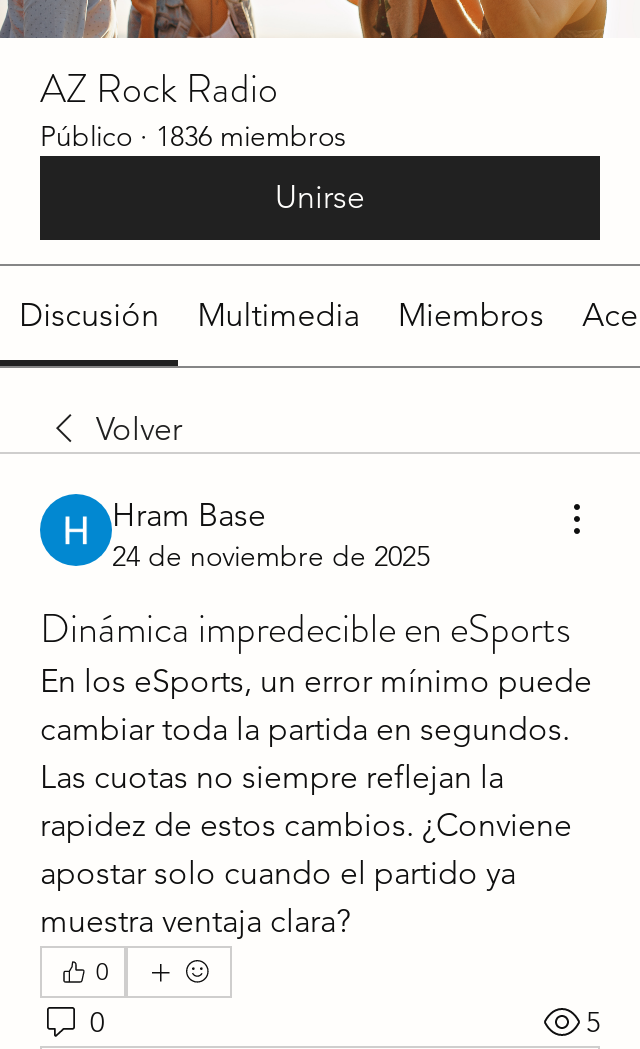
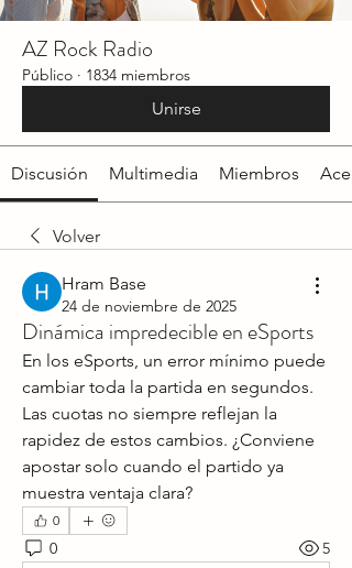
- Público · 1836 miembros
+ Público · 1834 miembros
